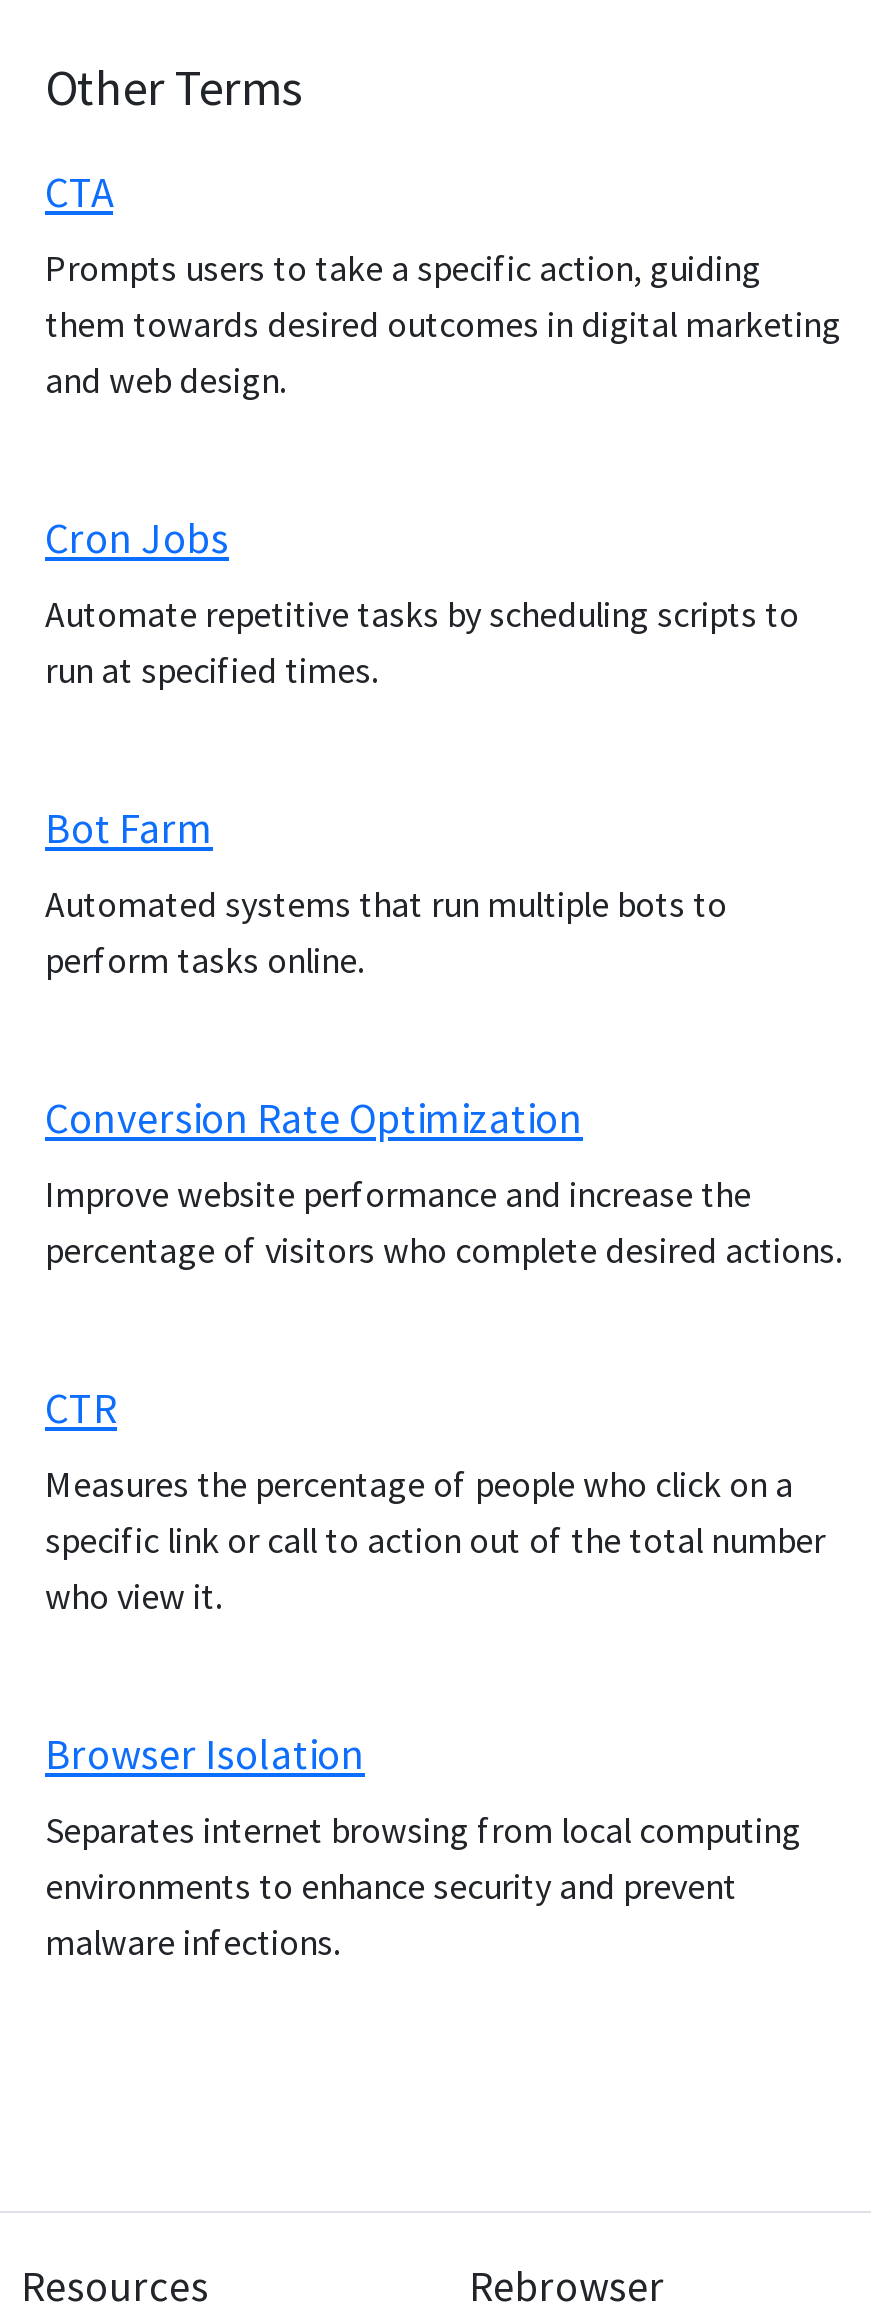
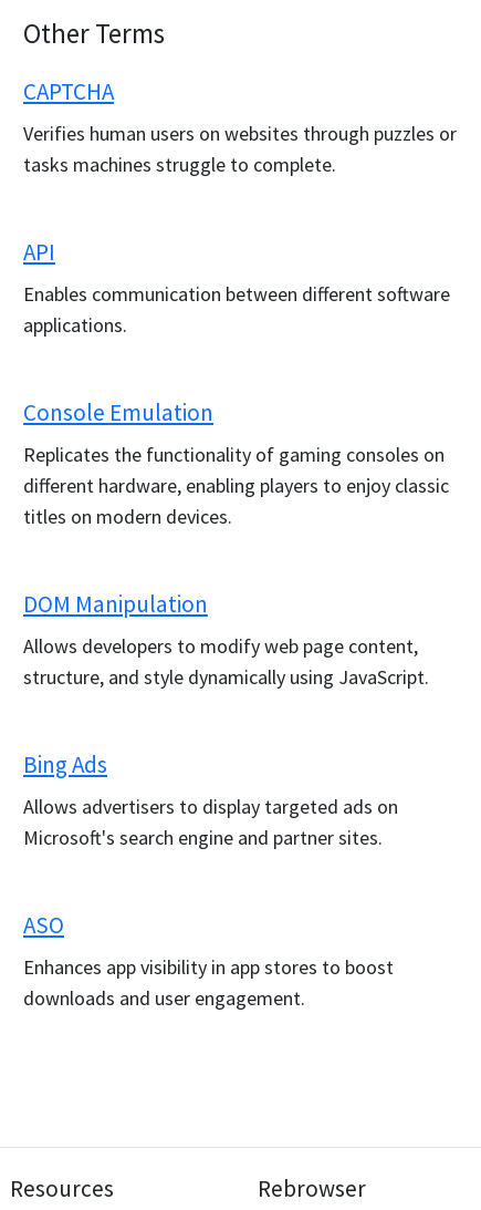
- CTA
+ CAPTCHA

- Prompts users to take a specific action, guiding
- them towards desired outcomes in digital marketing
- and web design.
+ Verifies human users on websites through puzzles or
+ tasks machines struggle to complete.

- Cron Jobs
+ API

- Automate repetitive tasks by scheduling scripts to
- run at specified times.
+ Enables communication between different software
+ applications.

- Bot Farm
+ Console Emulation

- Automated systems that run multiple bots to
- perform tasks online.
+ Replicates the functionality of gaming consoles on
+ different hardware, enabling players to enjoy classic
+ titles on modern devices.

- Conversion Rate Optimization
+ DOM Manipulation

- Improve website performance and increase the
- percentage of visitors who complete desired actions.
+ Allows developers to modify web page content,
+ structure, and style dynamically using JavaScript.

- CTR
+ Bing Ads

- Measures the percentage of people who click on a
- specific link or call to action out of the total number
- who view it.
+ Allows advertisers to display targeted ads on
+ Microsoft's search engine and partner sites.

- Browser Isolation
+ ASO

- Separates internet browsing from local computing
- environments to enhance security and prevent
- malware infections.
+ Enhances app visibility in app stores to boost
+ downloads and user engagement.
